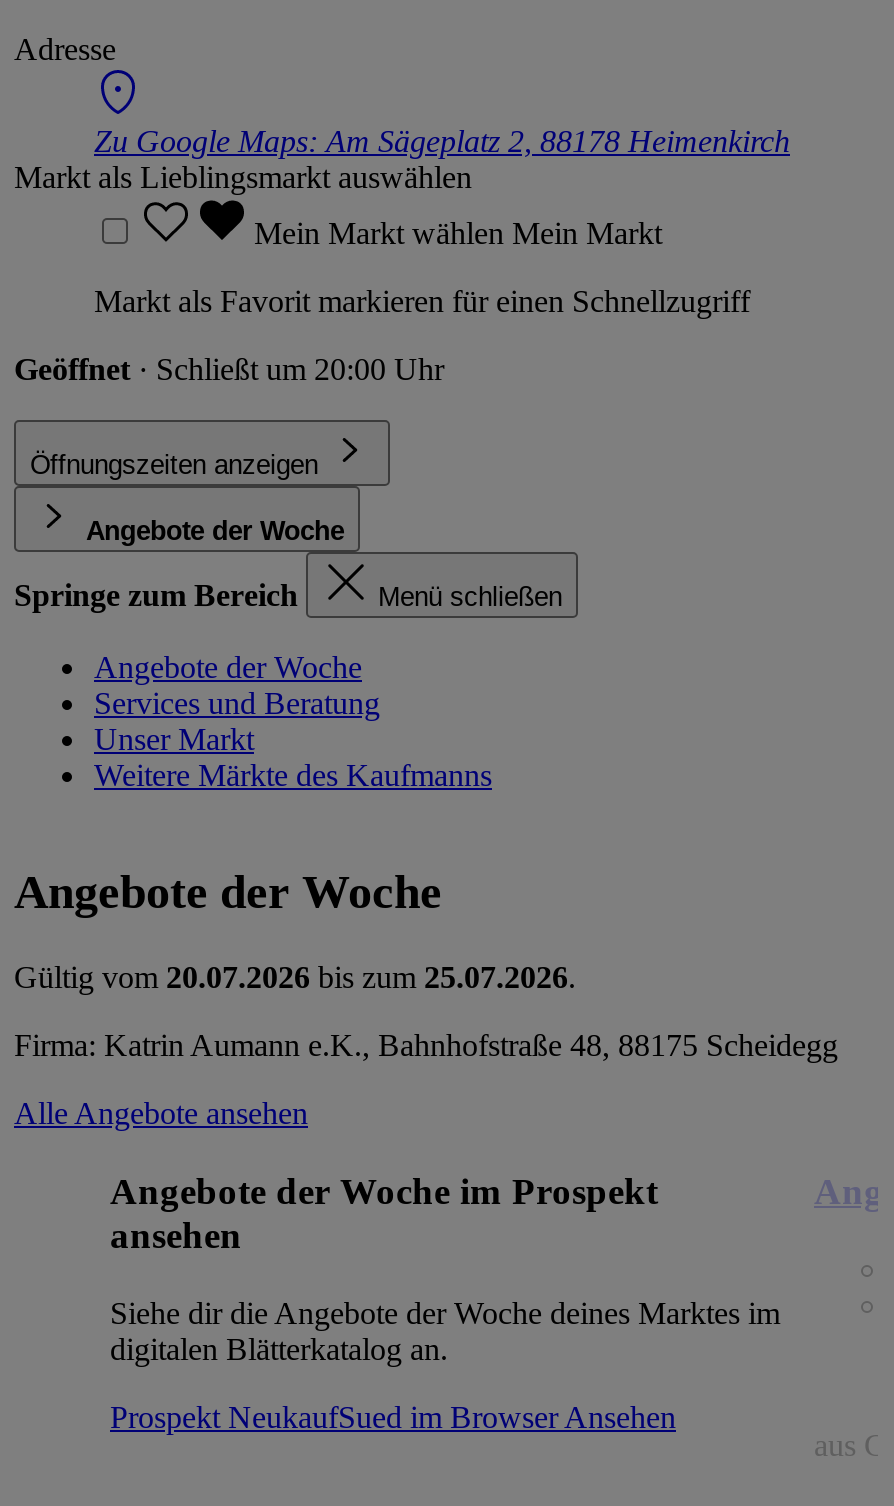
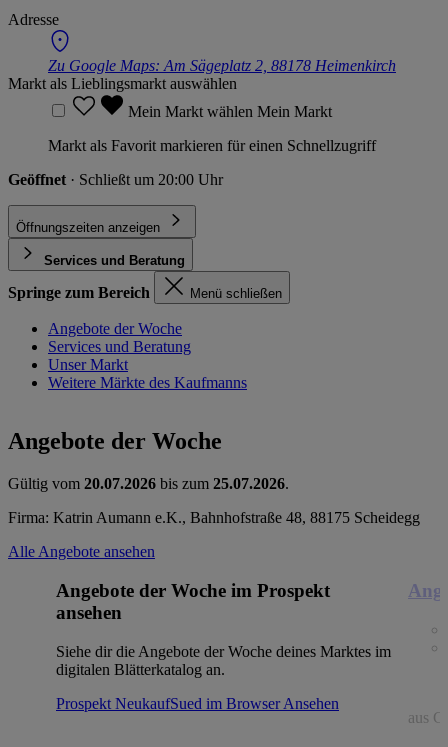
- Angebote der Woche
+ Services und Beratung
